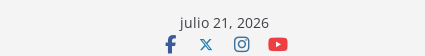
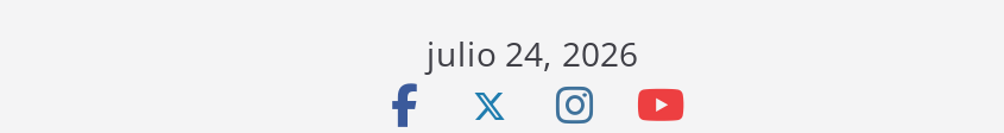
- julio 21, 2026
+ julio 24, 2026
